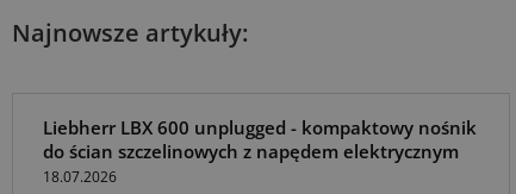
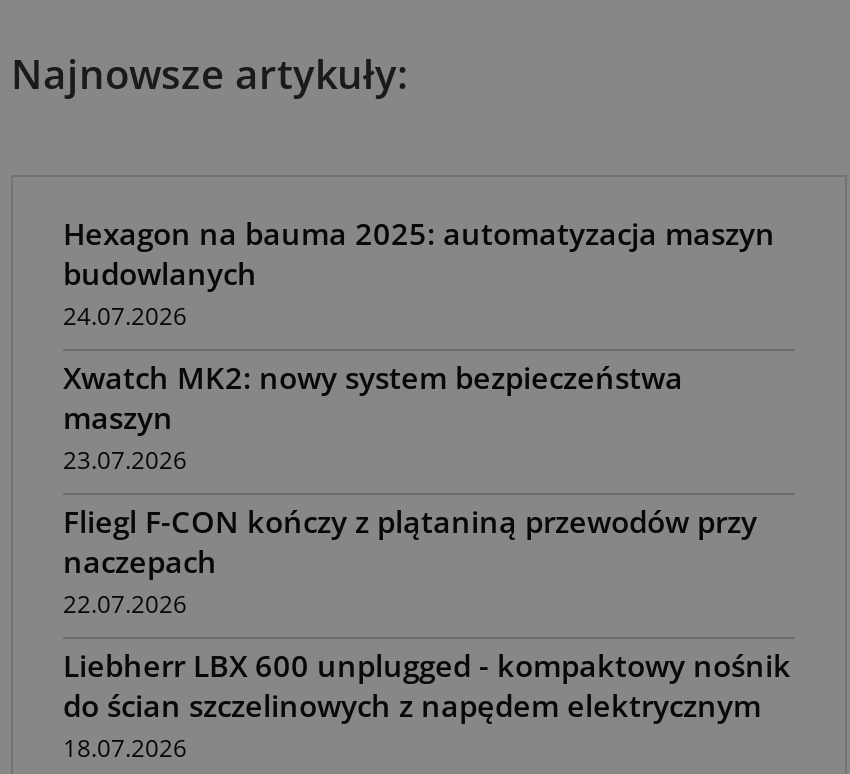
+ Hexagon na bauma 2025: automatyzacja maszyn
+ budowlanych
+ 24.07.2026
+ Xwatch MK2: nowy system bezpieczeństwa
+ maszyn
+ 23.07.2026
+ Fliegl F-CON kończy z plątaniną przewodów przy
+ naczepach
+ 22.07.2026
